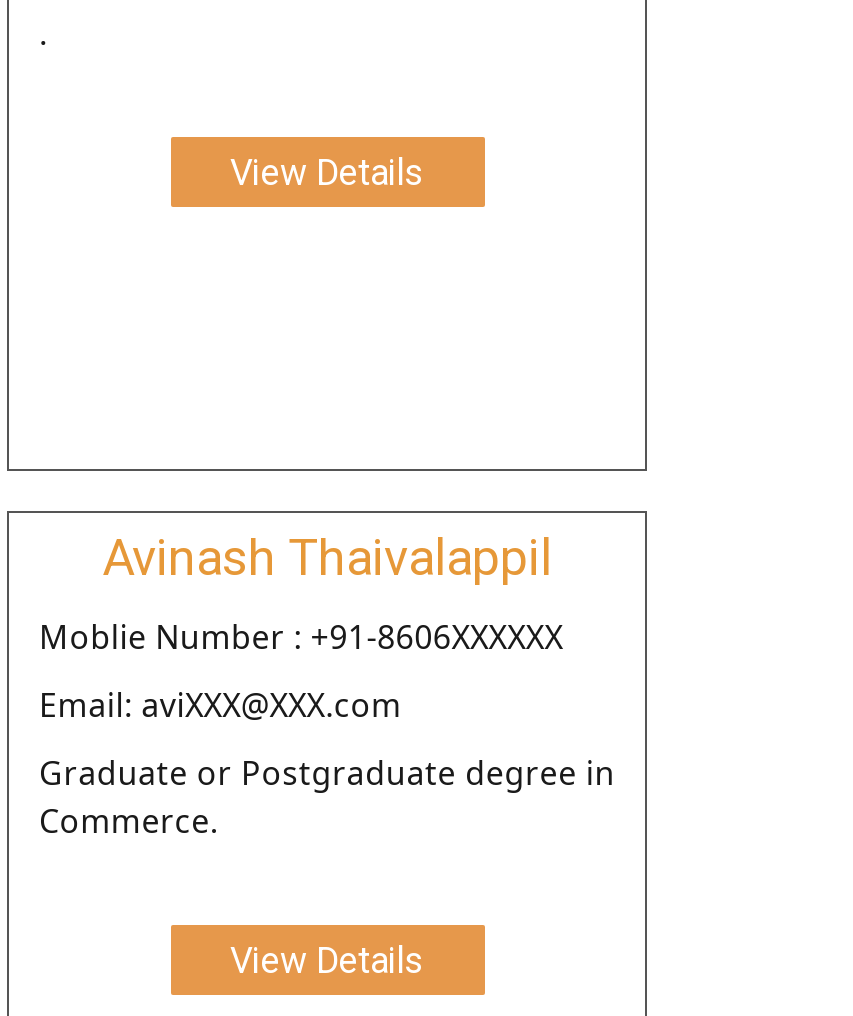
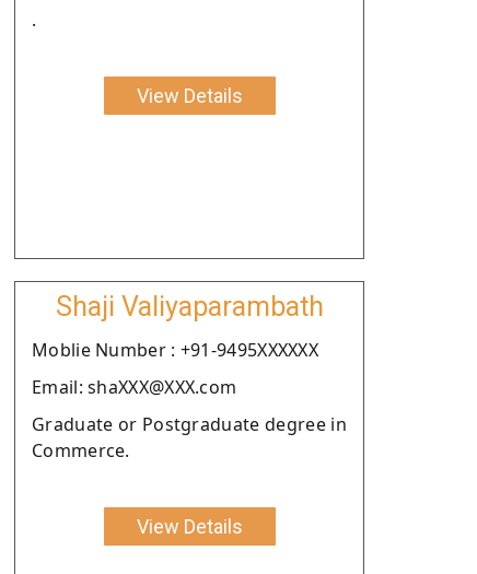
- Avinash Thaivalappil
+ Shaji Valiyaparambath

- Moblie Number : +91-8606XXXXXX
+ Moblie Number : +91-9495XXXXXX

- Email: aviXXX@XXX.com
+ Email: shaXXX@XXX.com
